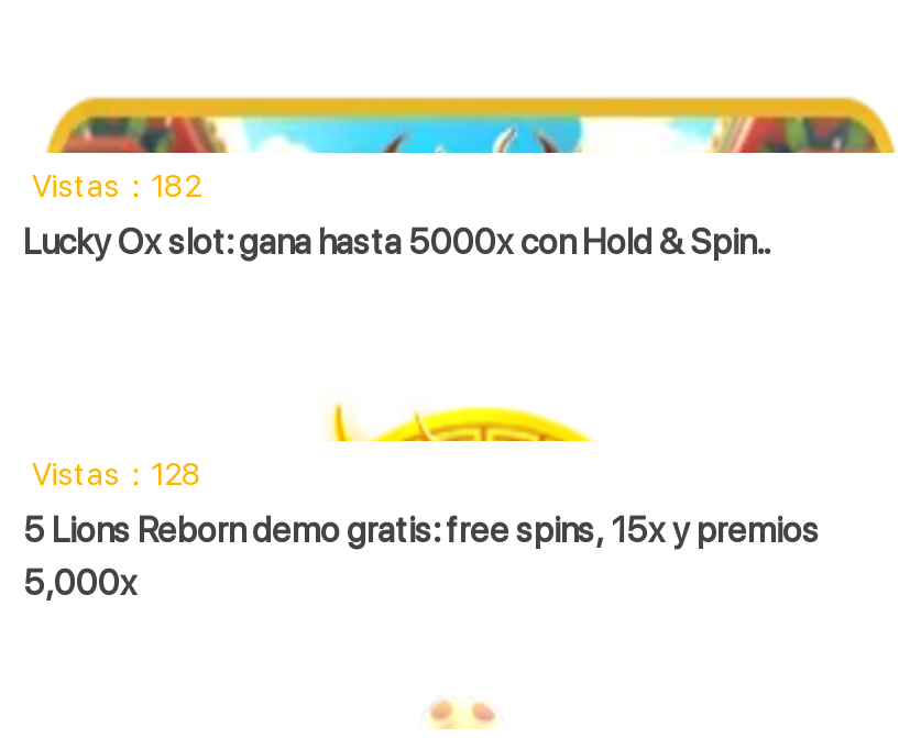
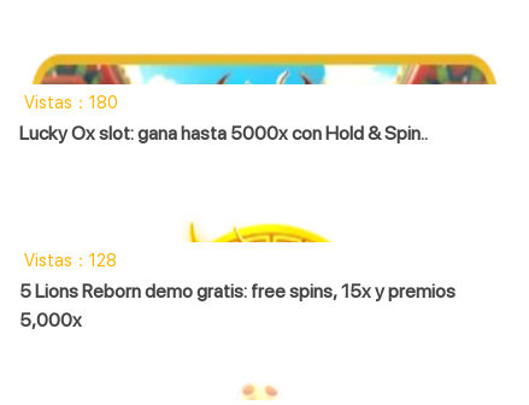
- Vistas：182
+ Vistas：180
